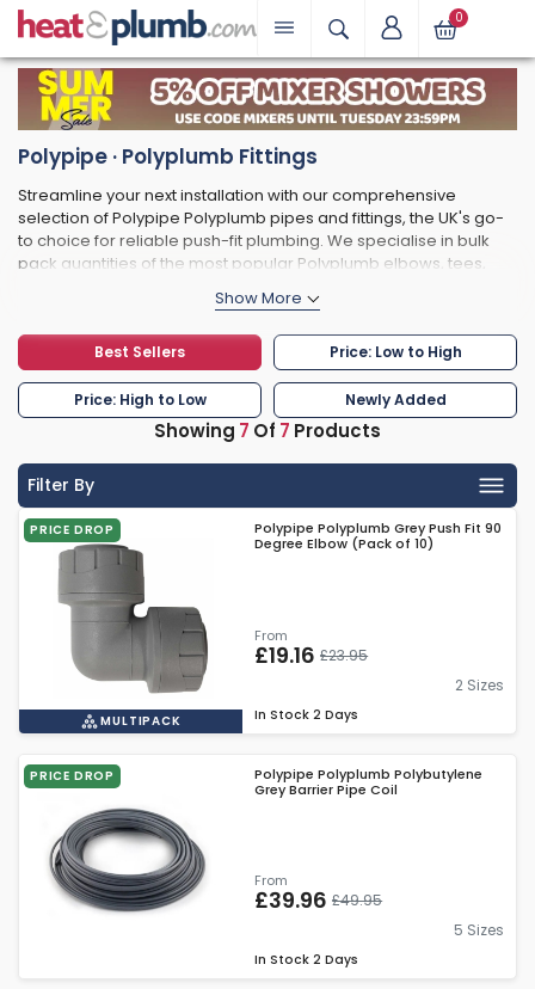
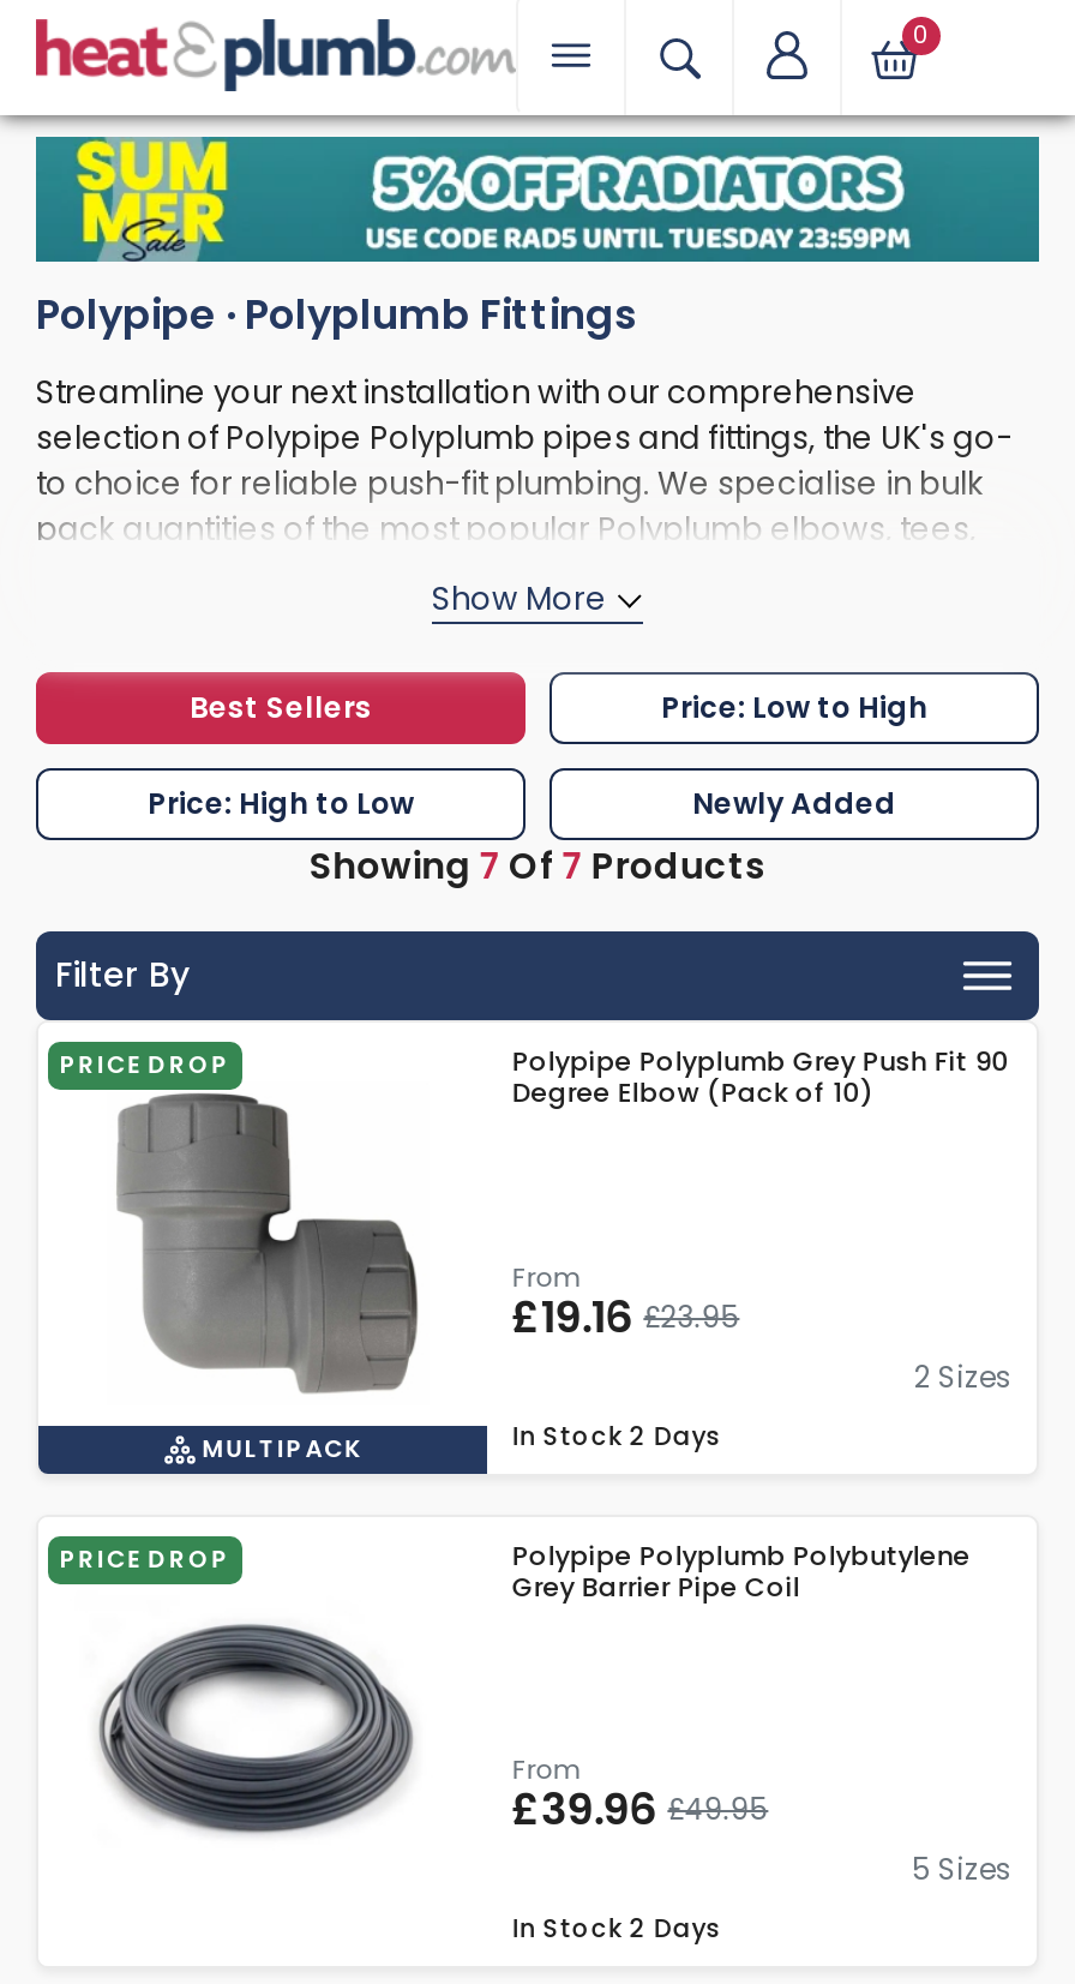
- [image]
+ [image]
